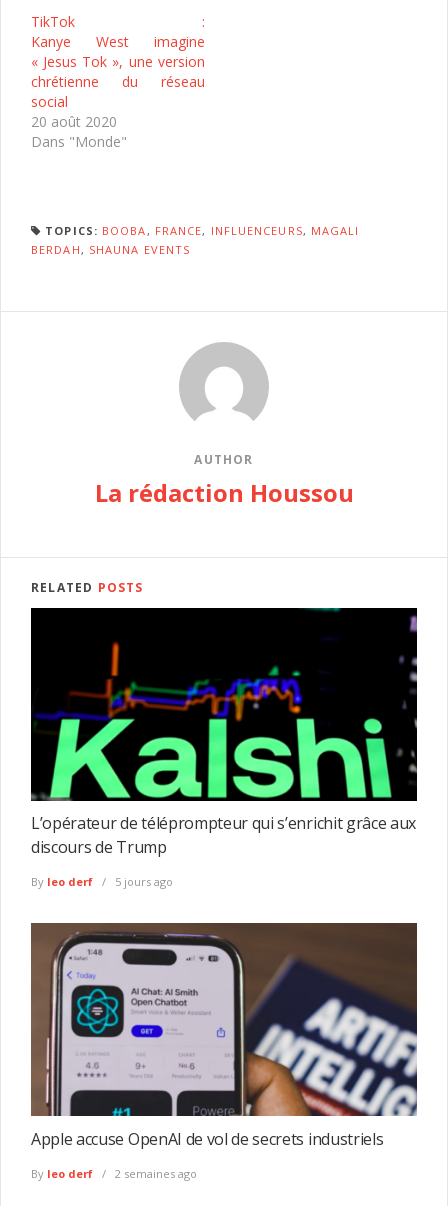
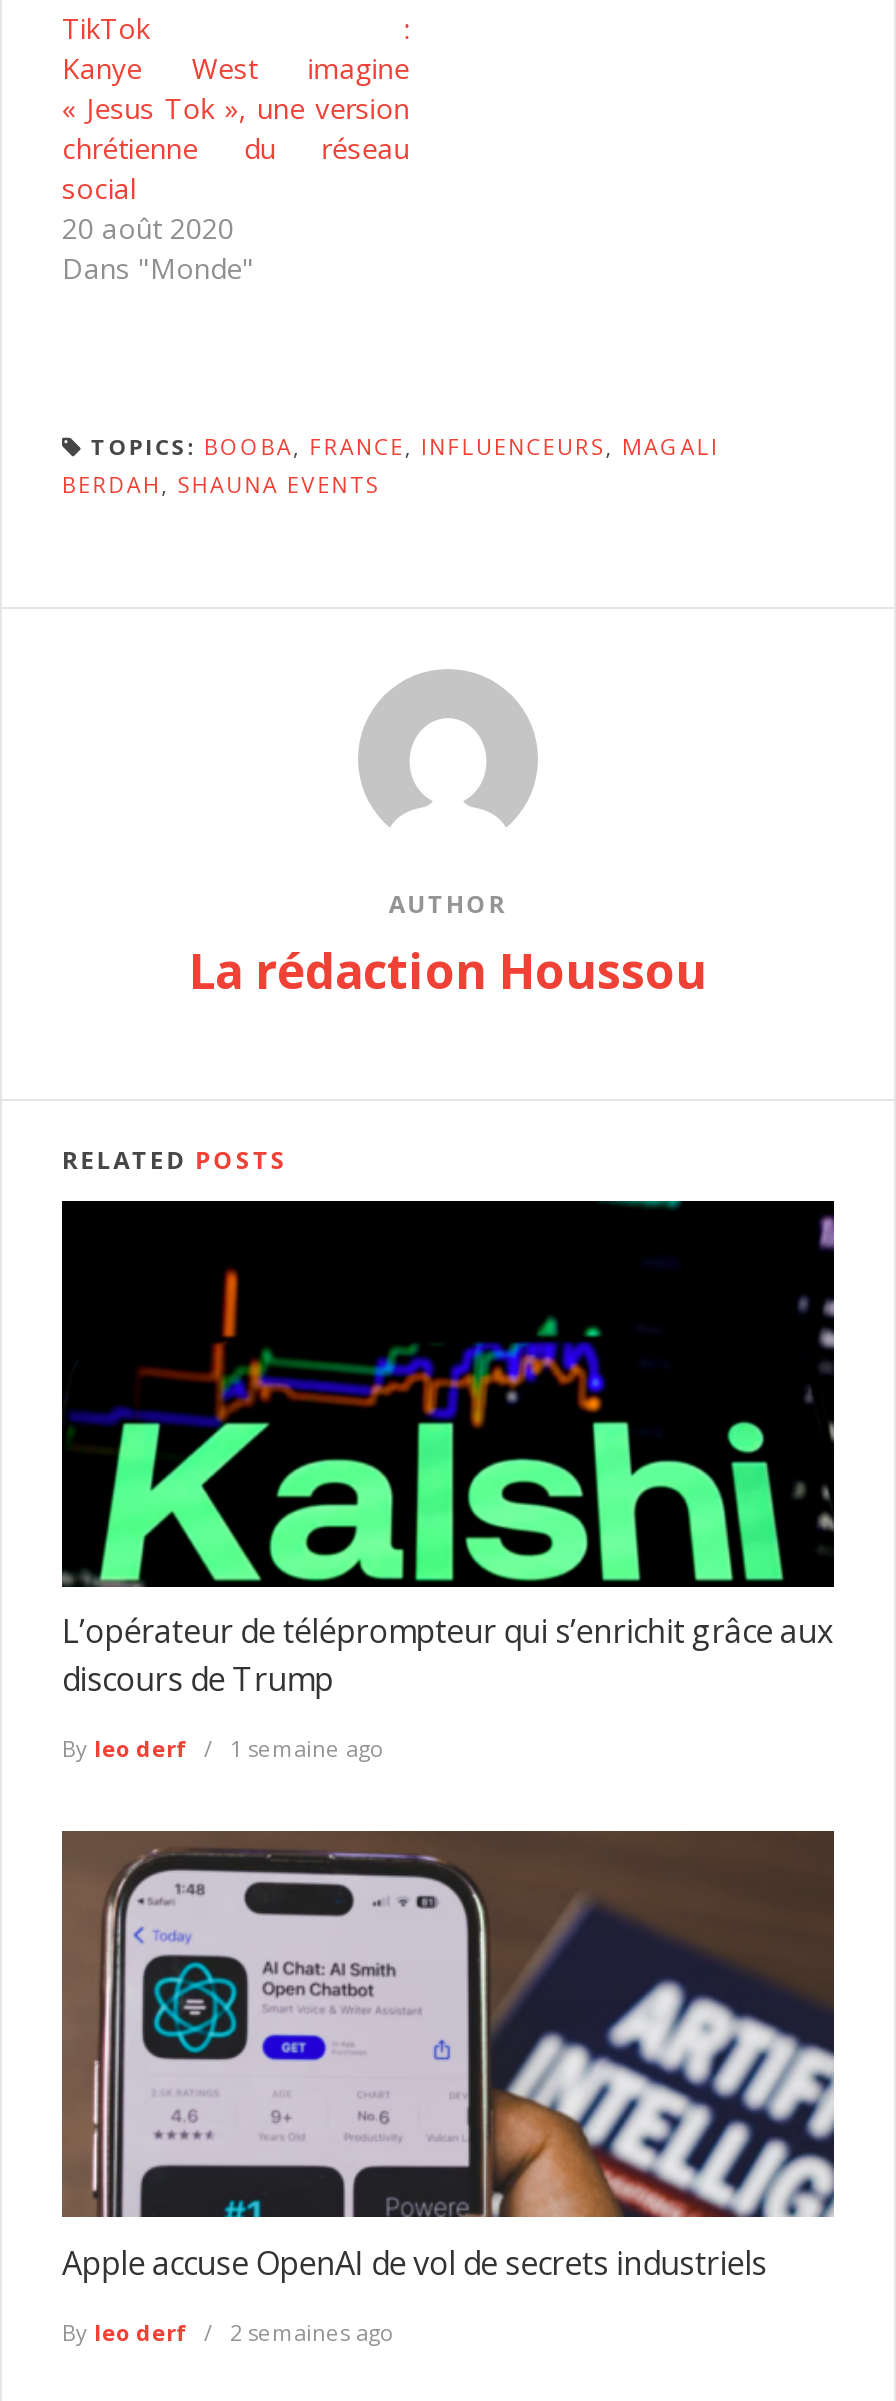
- By leo derf 5 jours ago
+ By leo derf 1 semaine ago
